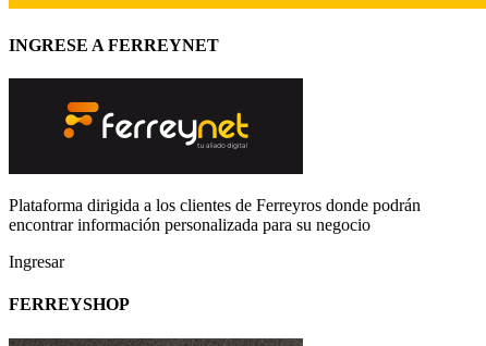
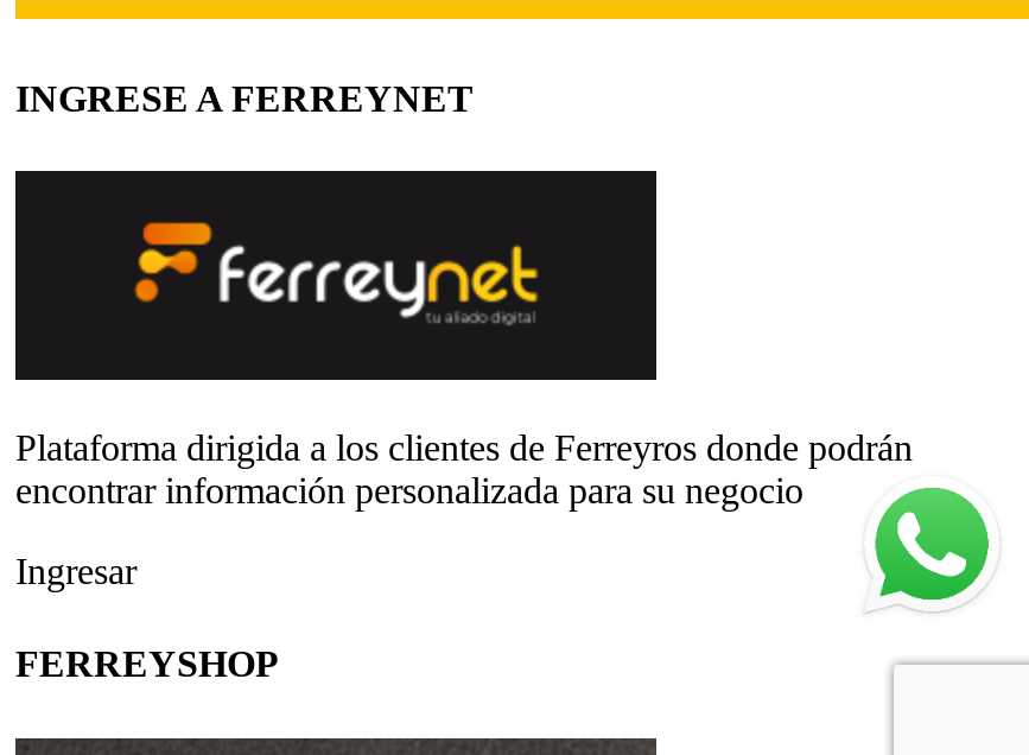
+ [image]
